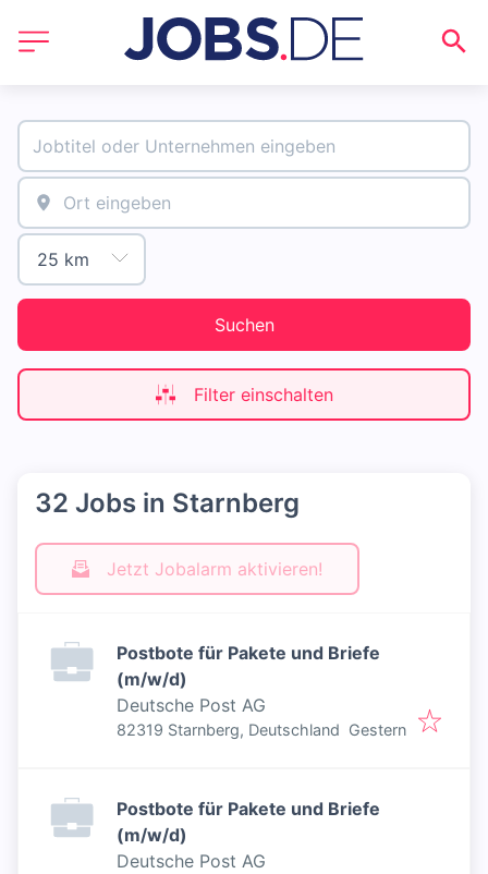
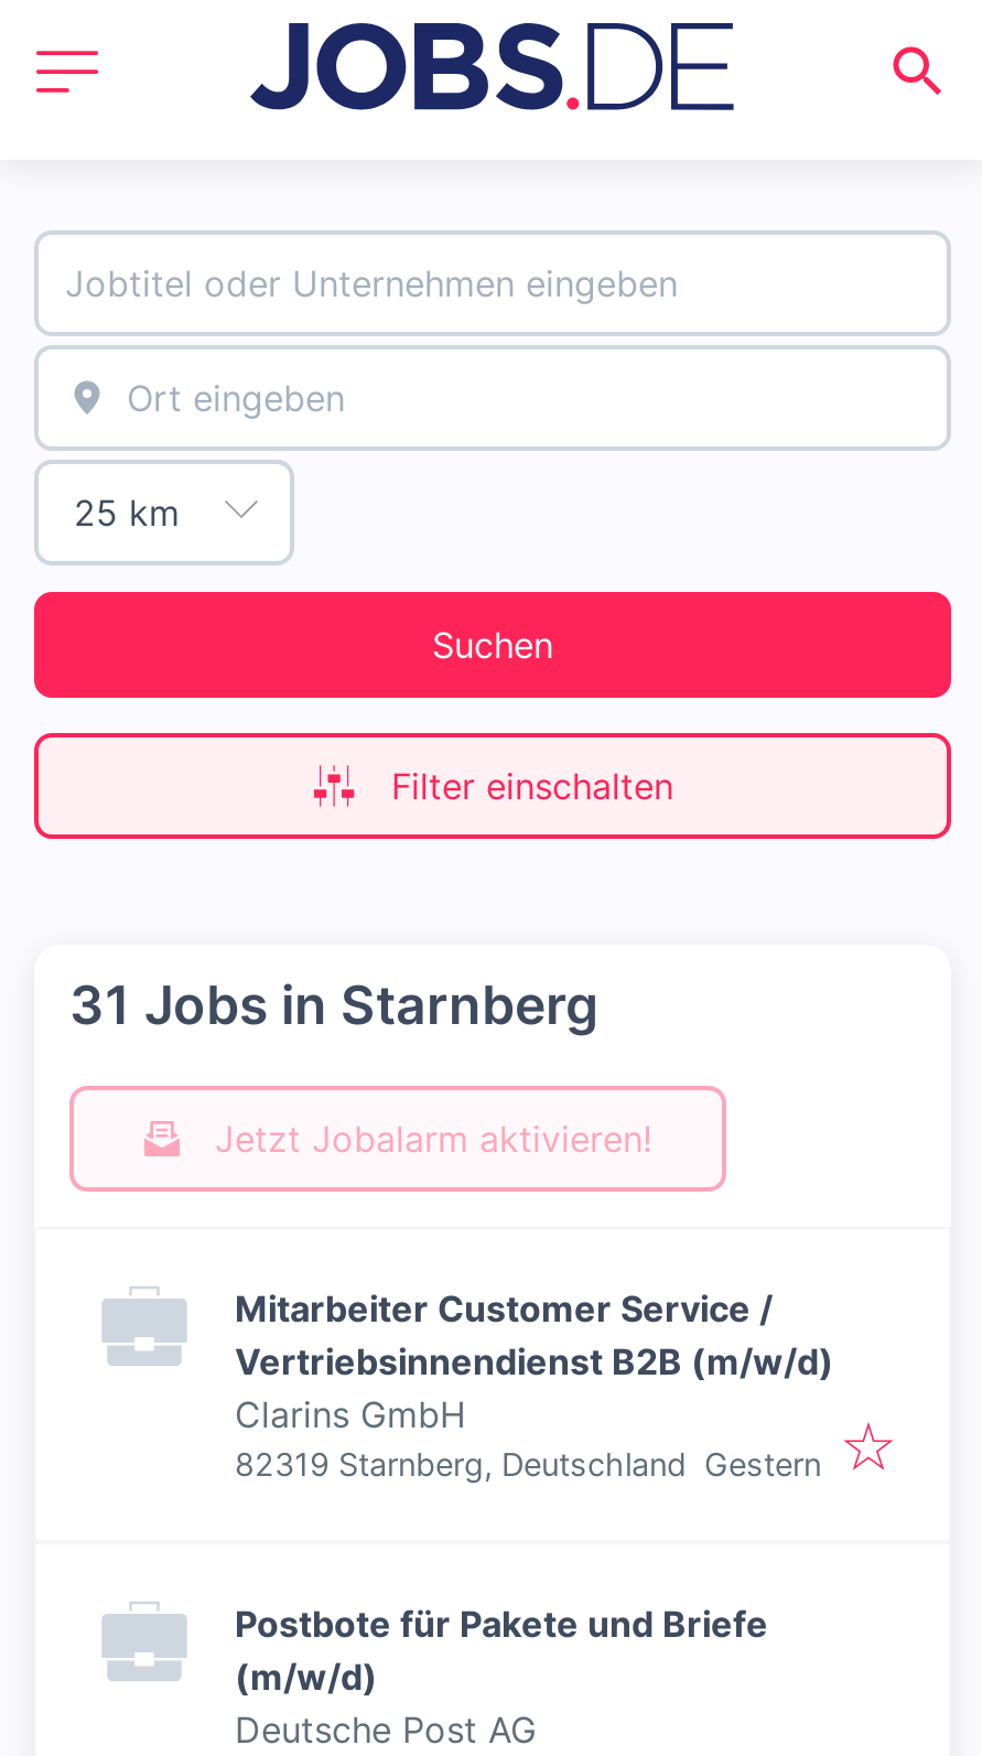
- 32 Jobs in Starnberg
+ 31 Jobs in Starnberg

- Postbote für Pakete und Briefe
- (m/w/d)
- Deutsche Post AG
+ Mitarbeiter Customer Service /
+ Vertriebsinnendienst B2B (m/w/d)
+ Clarins GmbH
